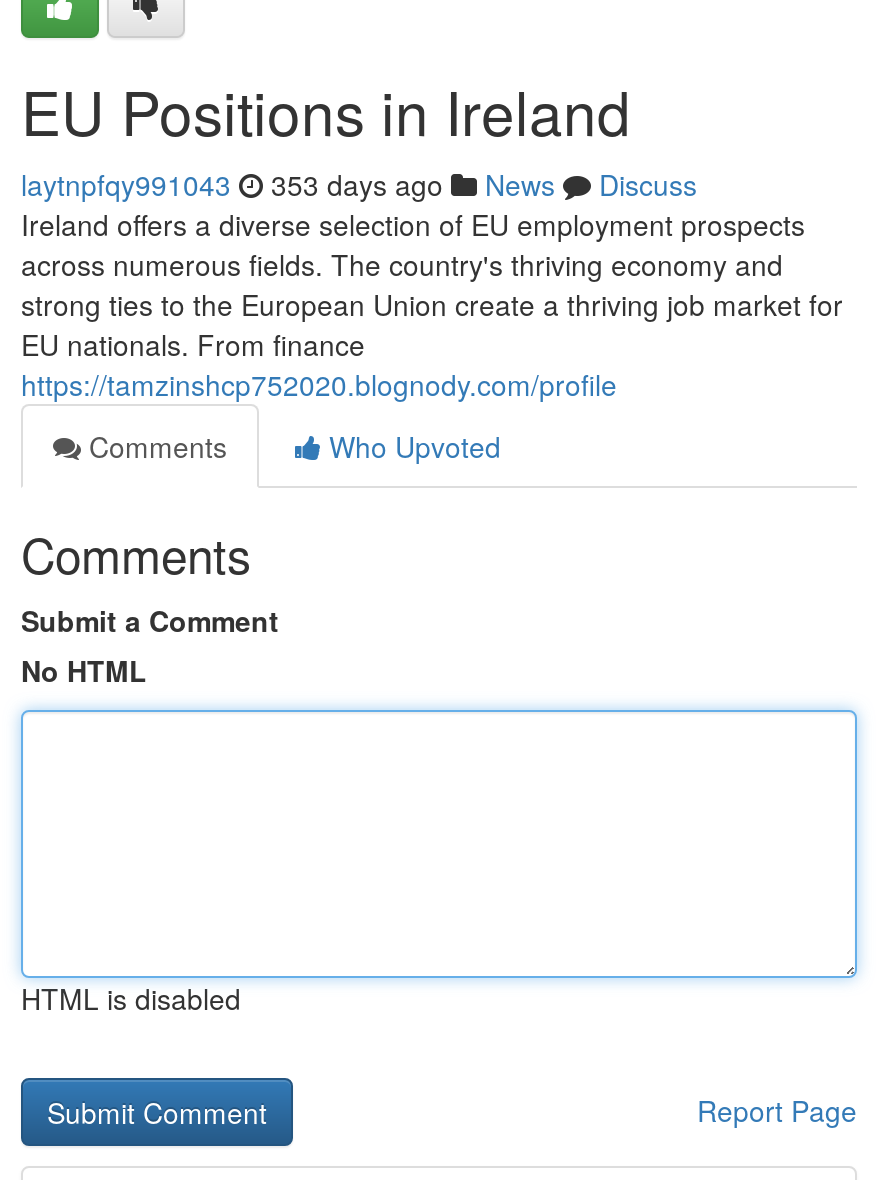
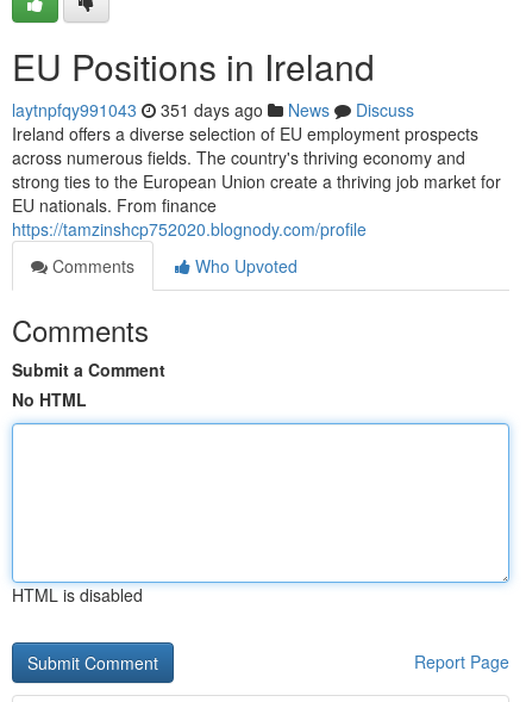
- laytnpfqy991043 353 days ago News Discuss
+ laytnpfqy991043 351 days ago News Discuss
